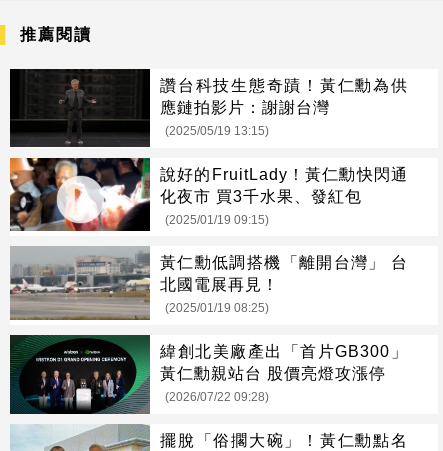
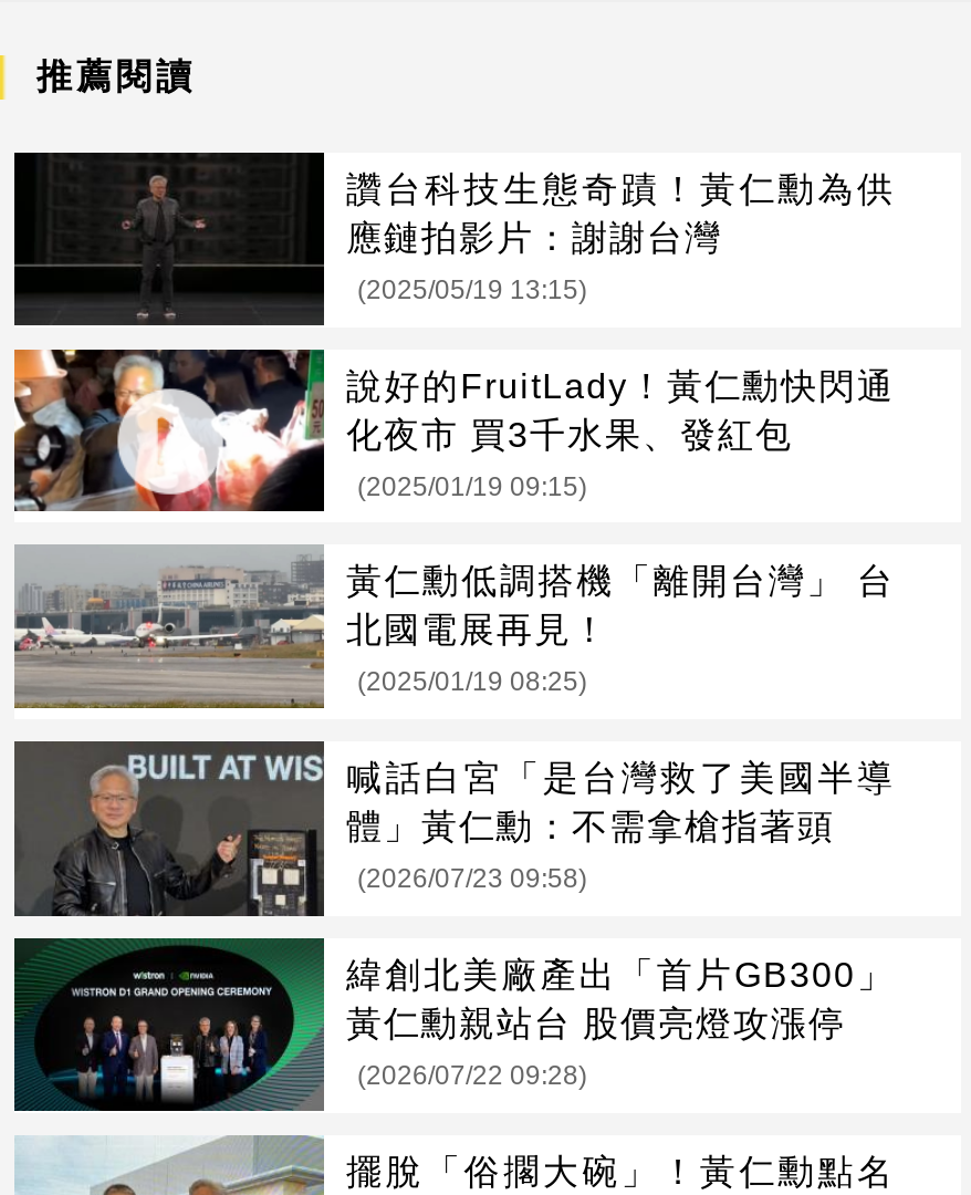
+ [image]
+ 喊話白宮「是台灣救了美國半導
+ 體」黃仁勳：不需拿槍指著頭
+ (2026/07/23 09:58)
